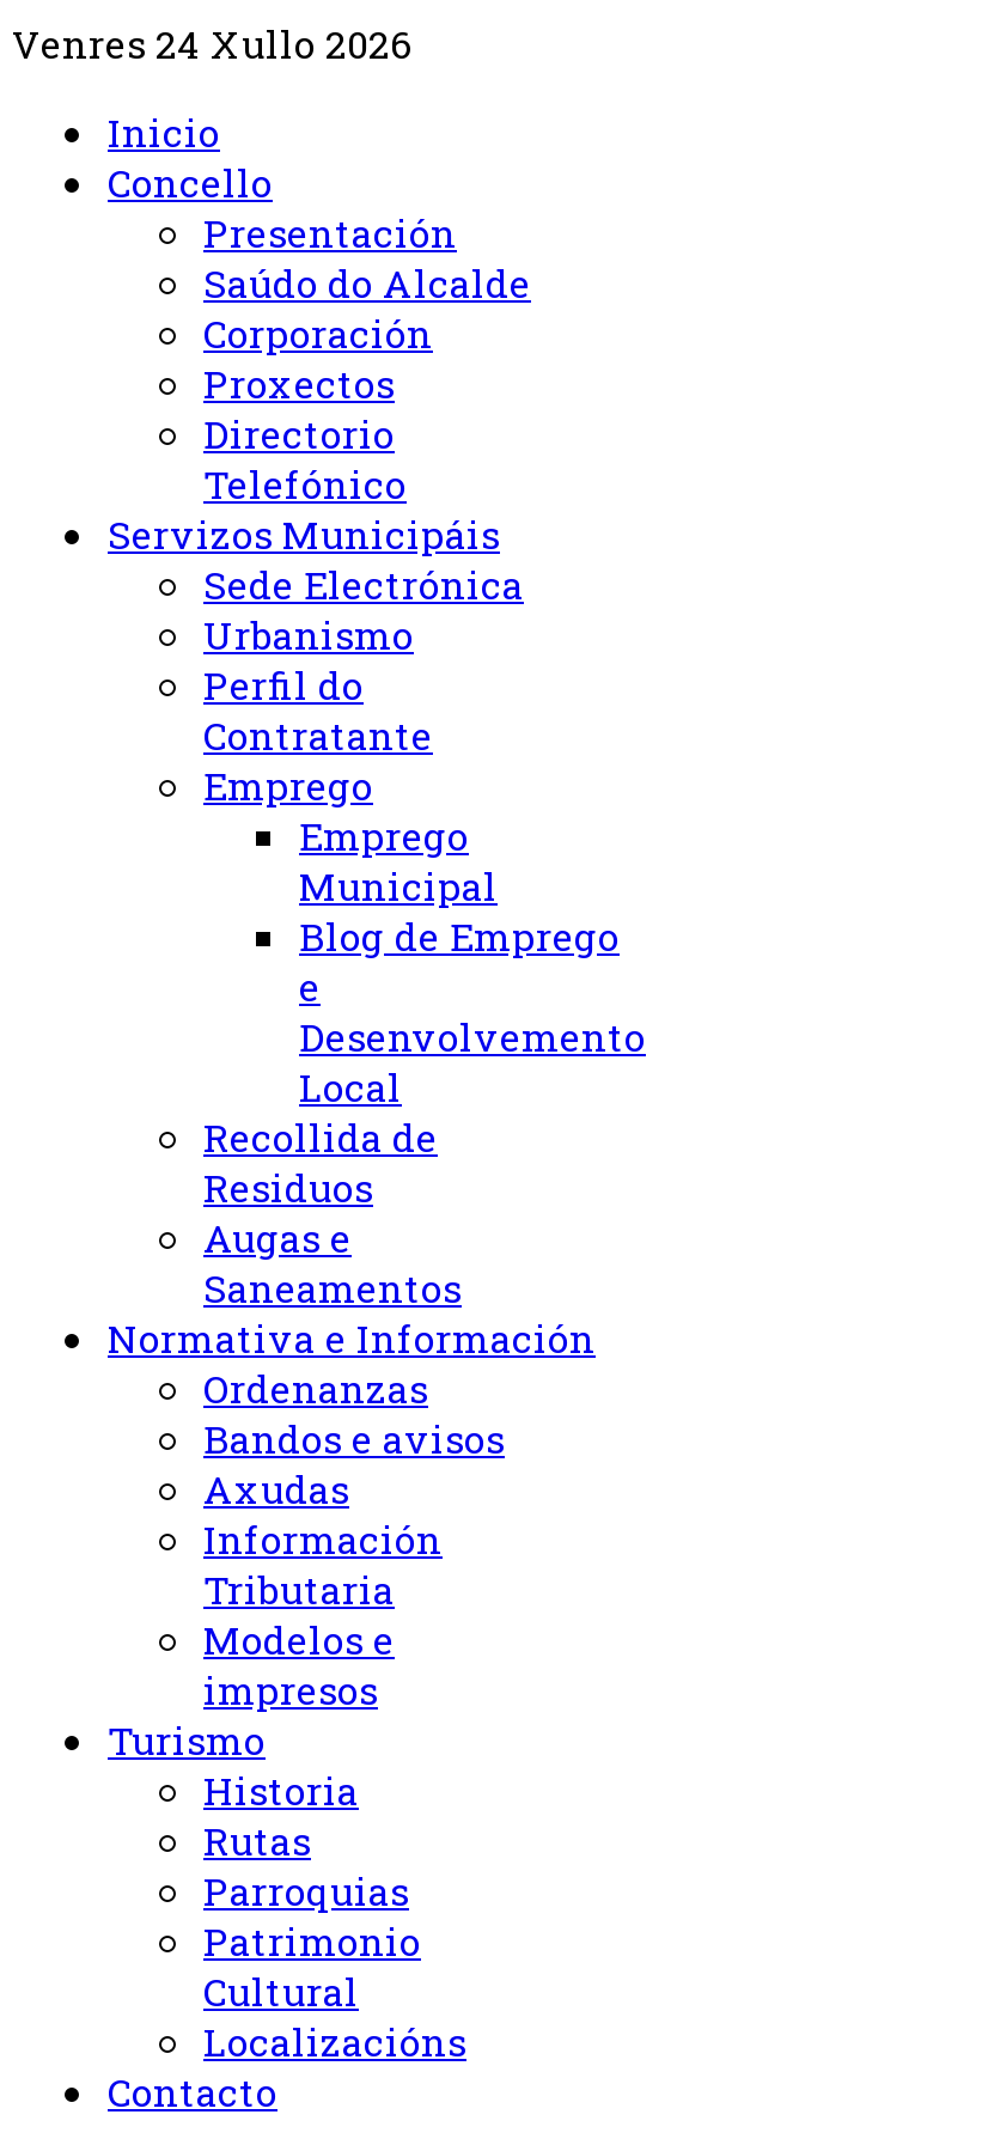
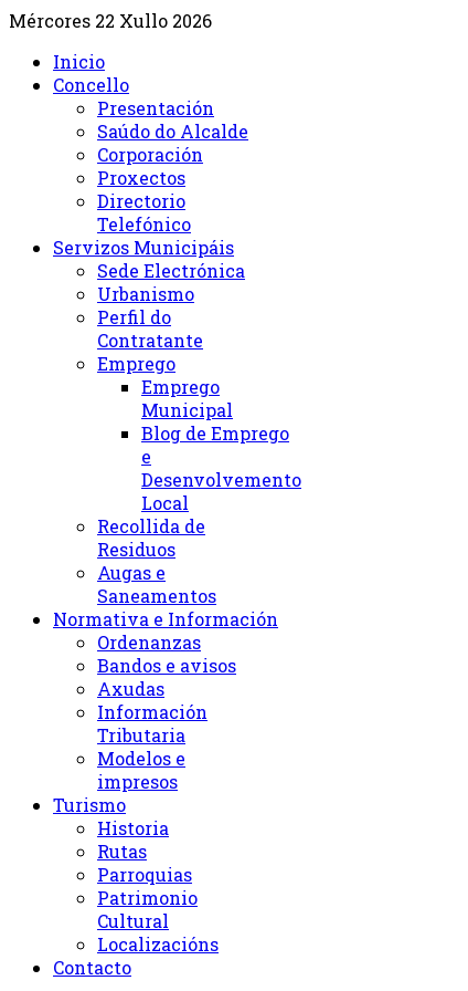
- Venres 24 Xullo 2026
+ Mércores 22 Xullo 2026
